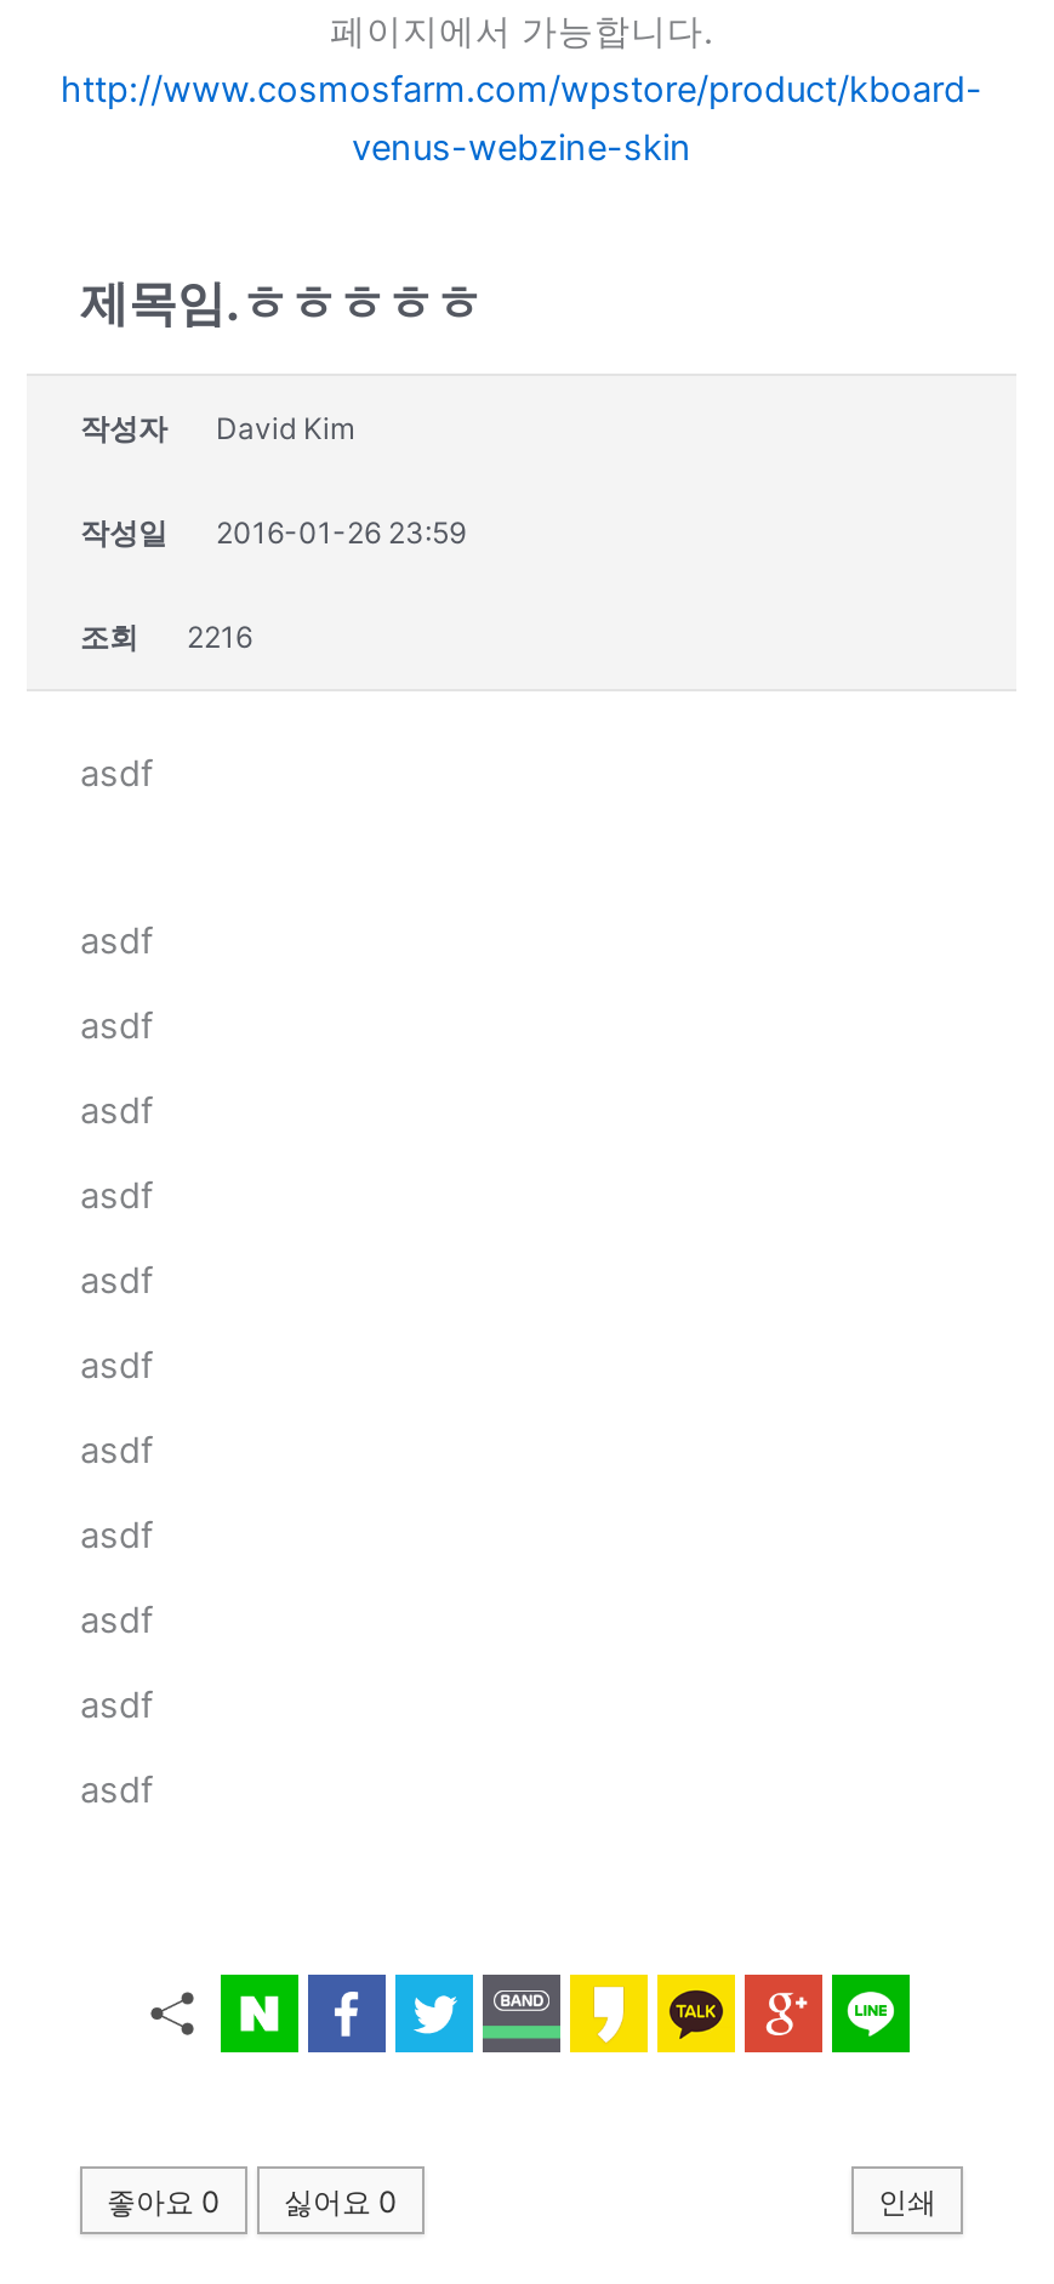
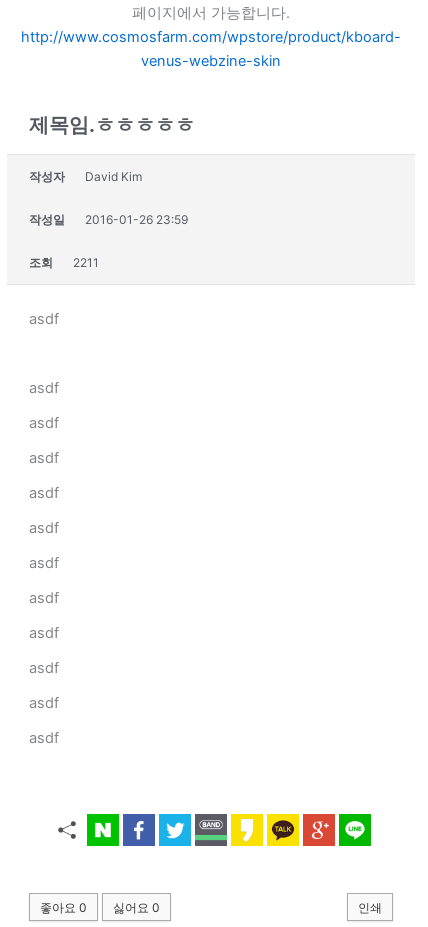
- 조회 2216
+ 조회 2211
